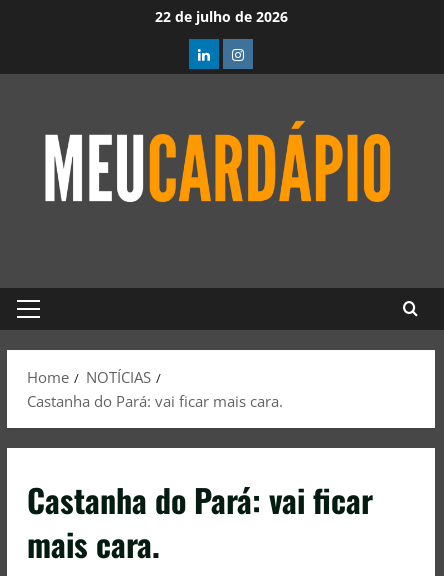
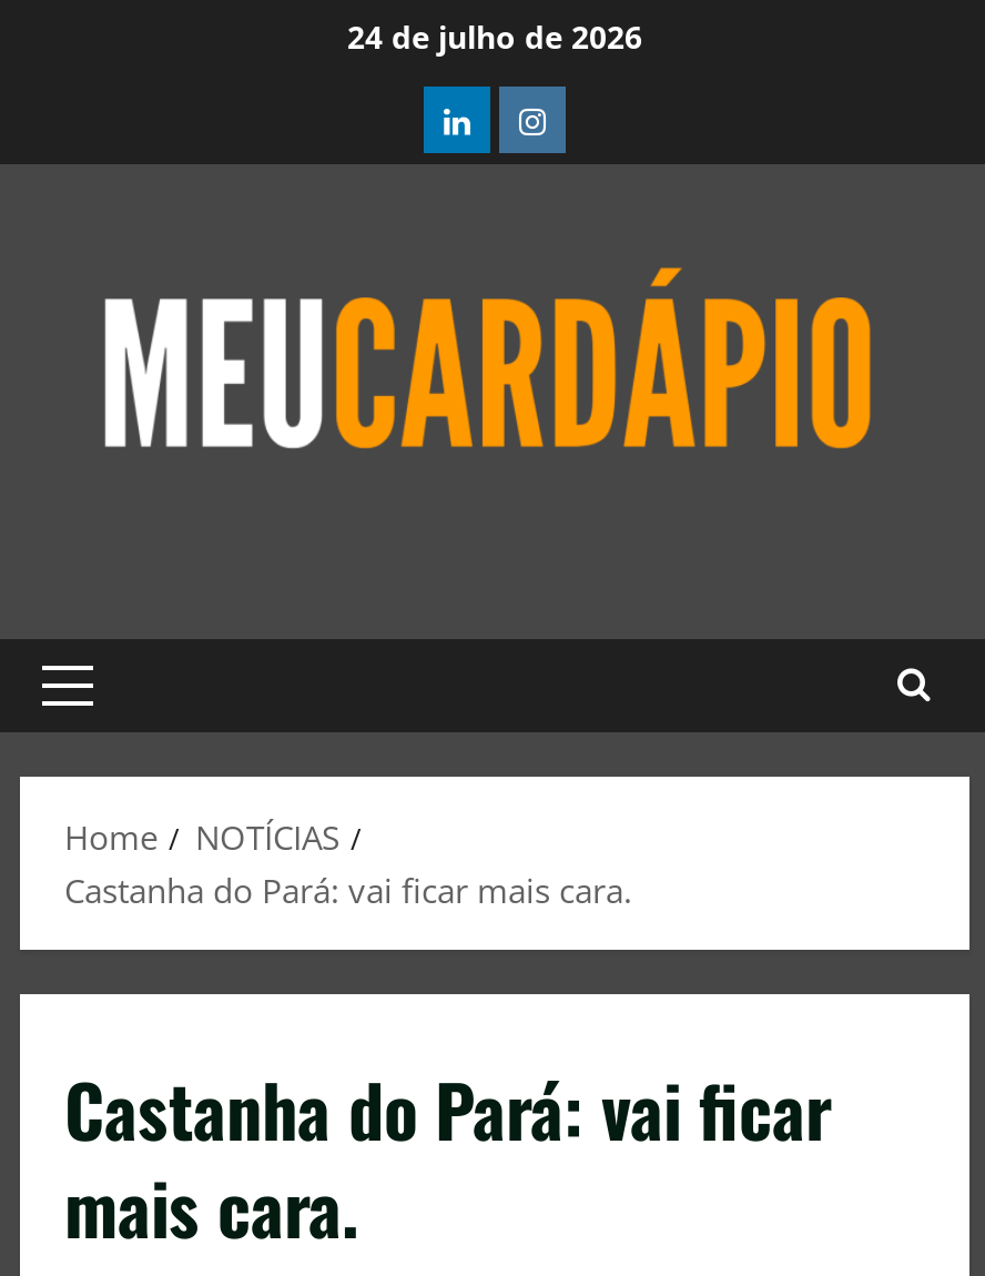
- 22 de julho de 2026
+ 24 de julho de 2026
